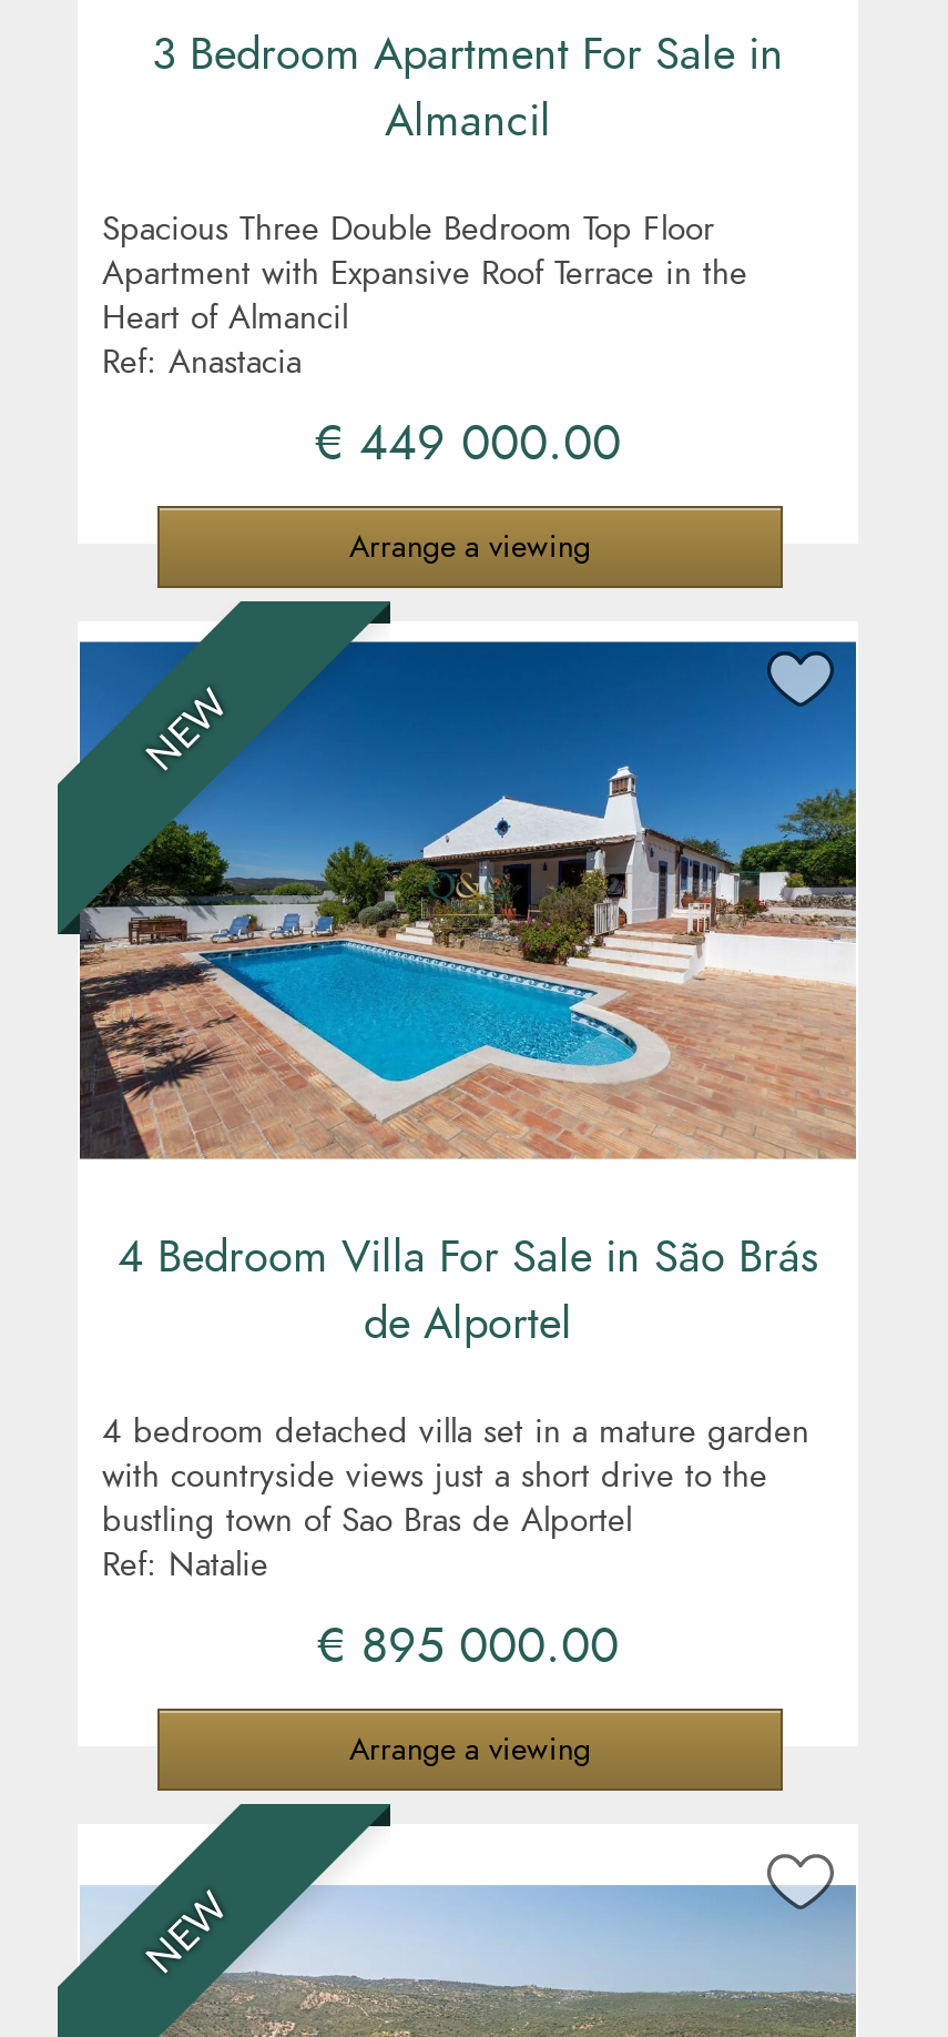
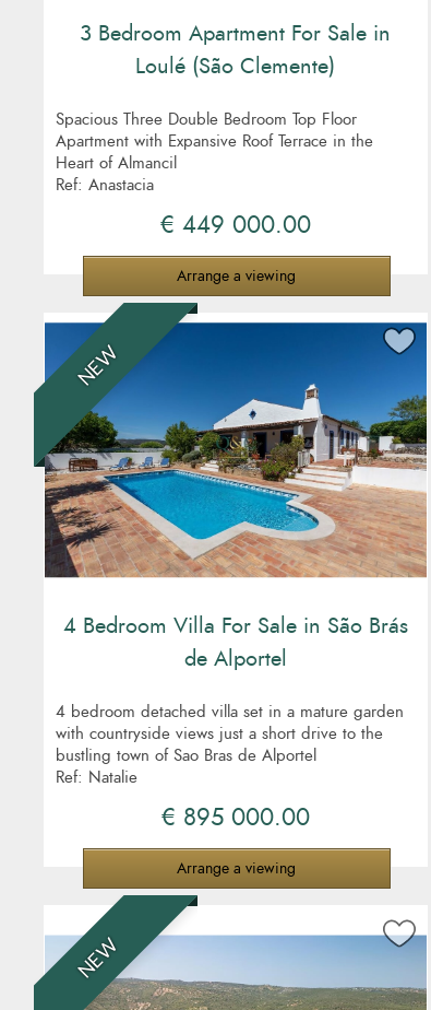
- Almancil
+ Loulé (São Clemente)
